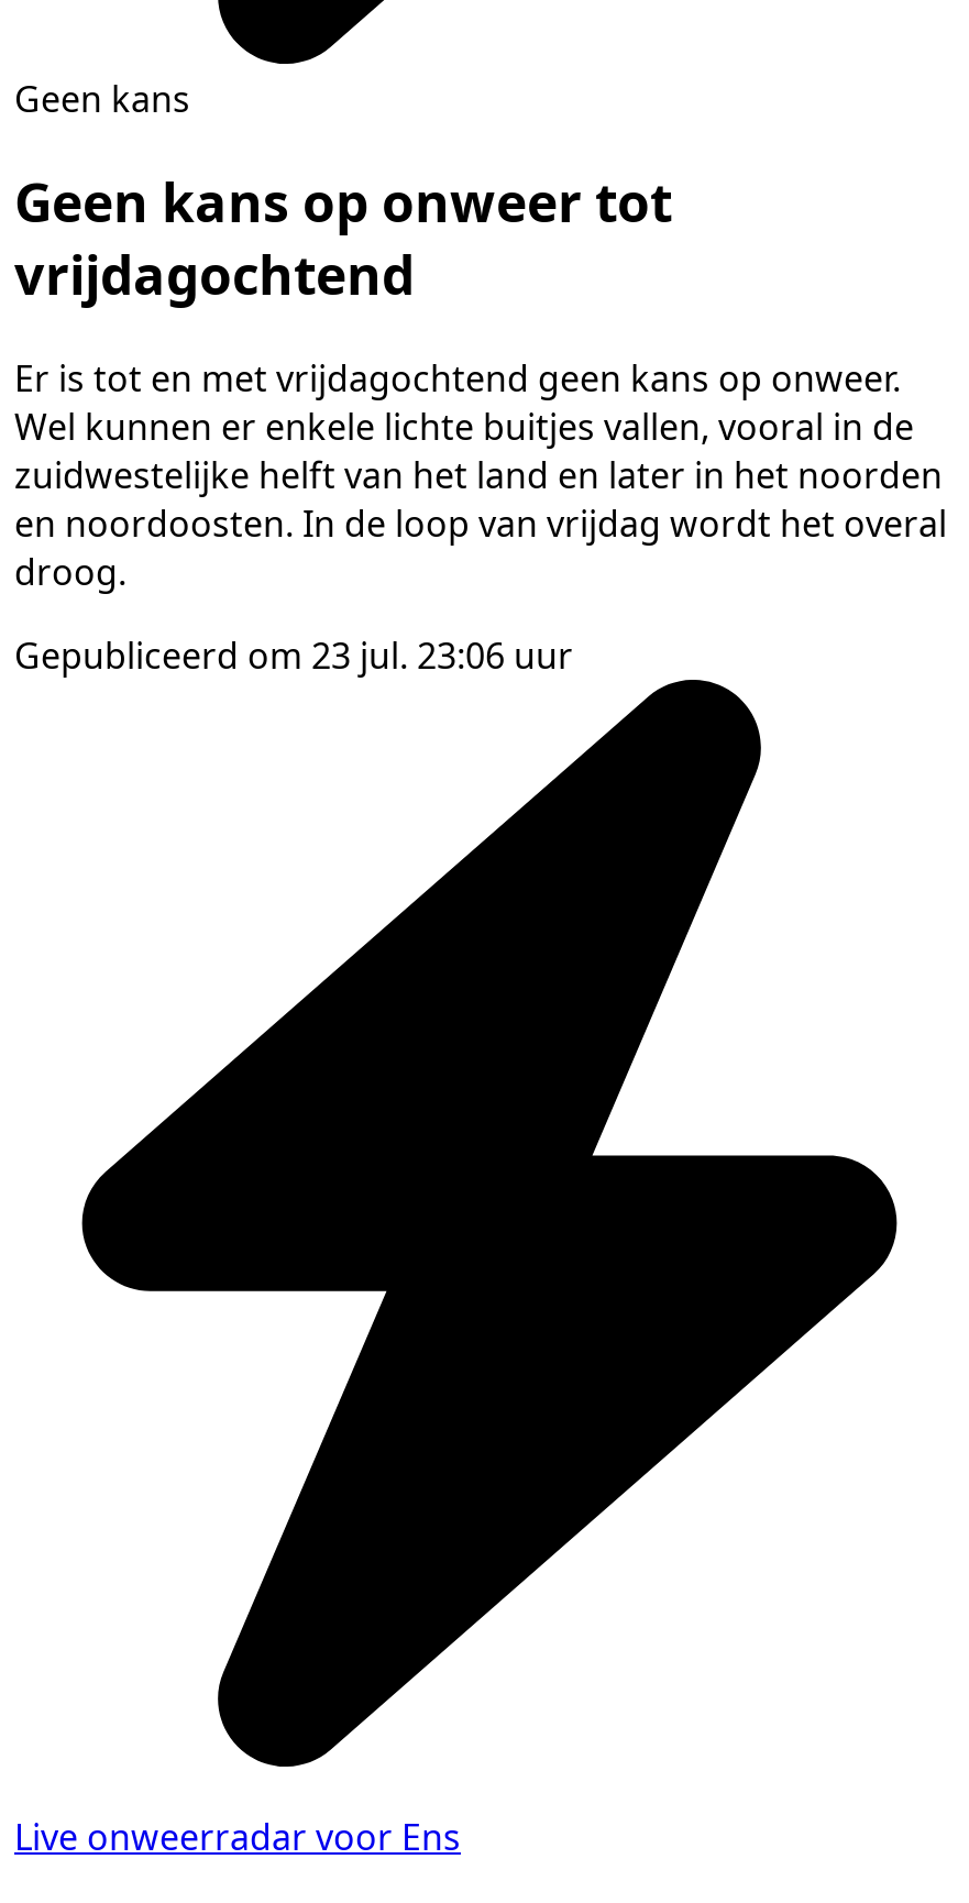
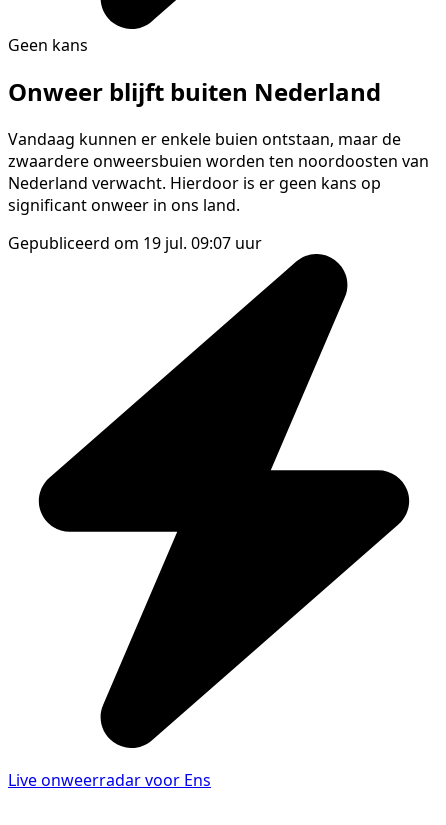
- Geen kans op onweer tot
- vrijdagochtend
+ Onweer blijft buiten Nederland

- Er is tot en met vrijdagochtend geen kans op onweer.
- Wel kunnen er enkele lichte buitjes vallen, vooral in de
- zuidwestelijke helft van het land en later in het noorden
- en noordoosten. In de loop van vrijdag wordt het overal
- droog.
+ Vandaag kunnen er enkele buien ontstaan, maar de
+ zwaardere onweersbuien worden ten noordoosten van
+ Nederland verwacht. Hierdoor is er geen kans op
+ significant onweer in ons land.

- Gepubliceerd om 23 jul. 23:06 uur
+ Gepubliceerd om 19 jul. 09:07 uur
